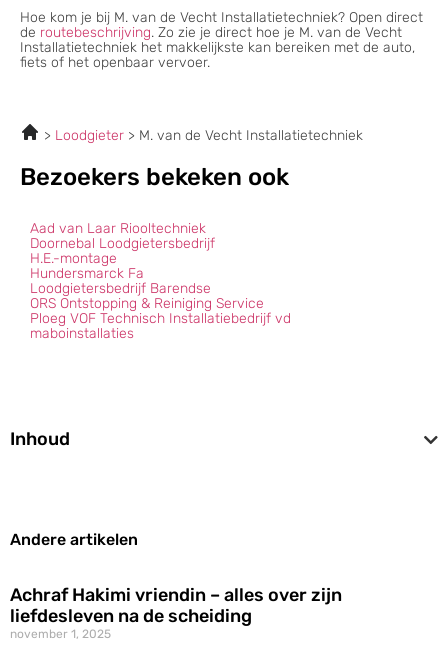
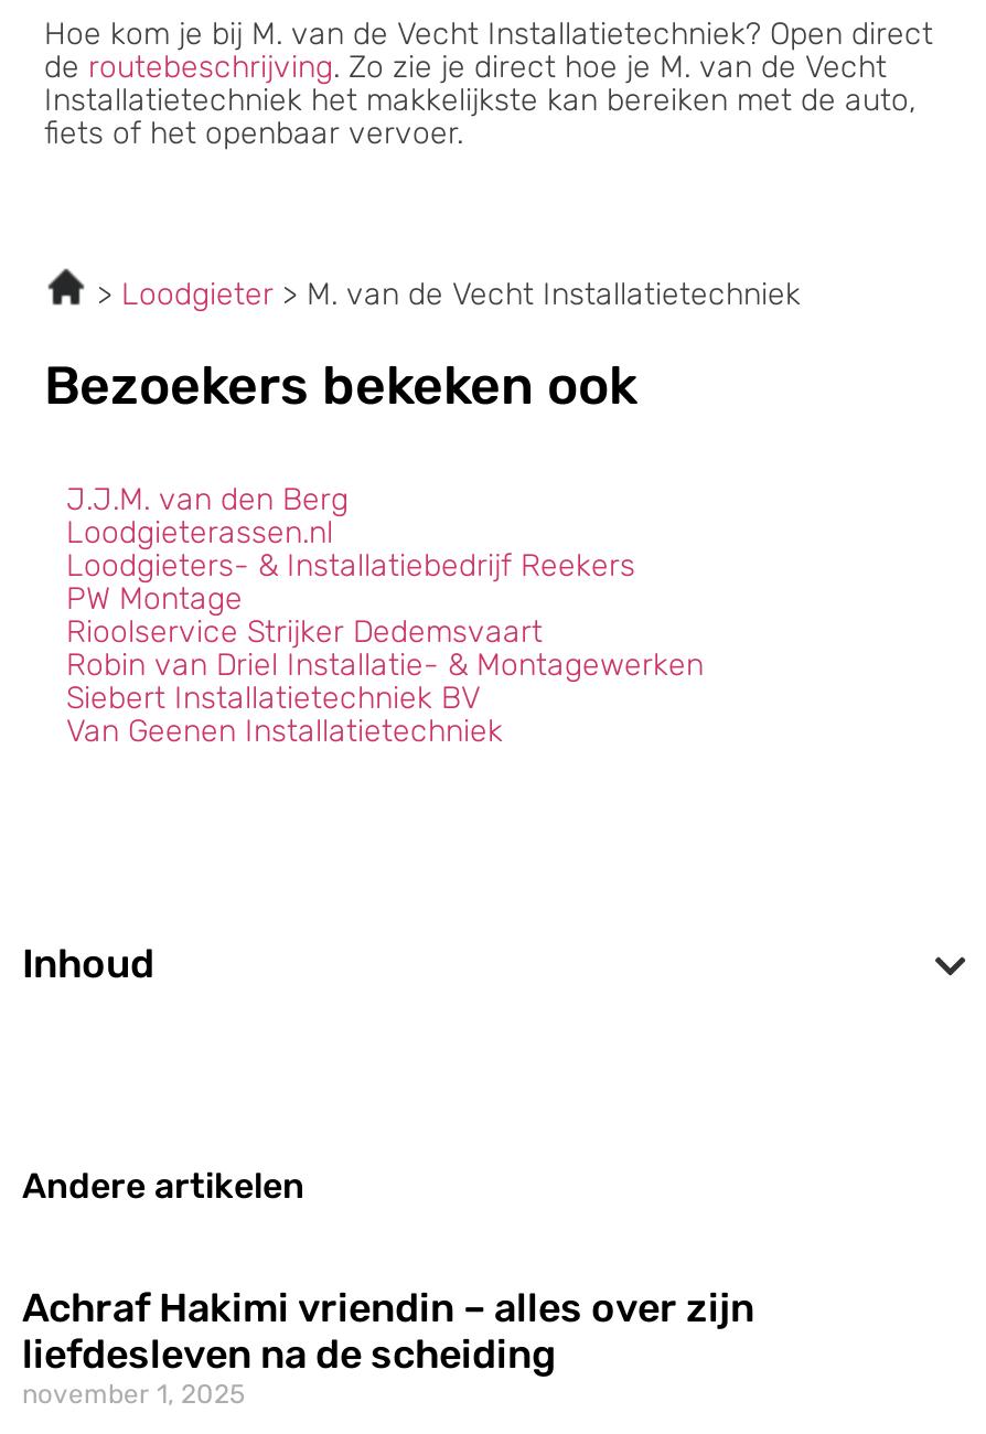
- Aad van Laar Riooltechniek
- Doornebal Loodgietersbedrijf
- H.E.-montage
- Hundersmarck Fa
- Loodgietersbedrijf Barendse
- ORS Ontstopping & Reiniging Service
- Ploeg VOF Technisch Installatiebedrijf vd
- maboinstallaties
+ J.J.M. van den Berg
+ Loodgieterassen.nl
+ Loodgieters- & Installatiebedrijf Reekers
+ PW Montage
+ Rioolservice Strijker Dedemsvaart
+ Robin van Driel Installatie- & Montagewerken
+ Siebert Installatietechniek BV
+ Van Geenen Installatietechniek
